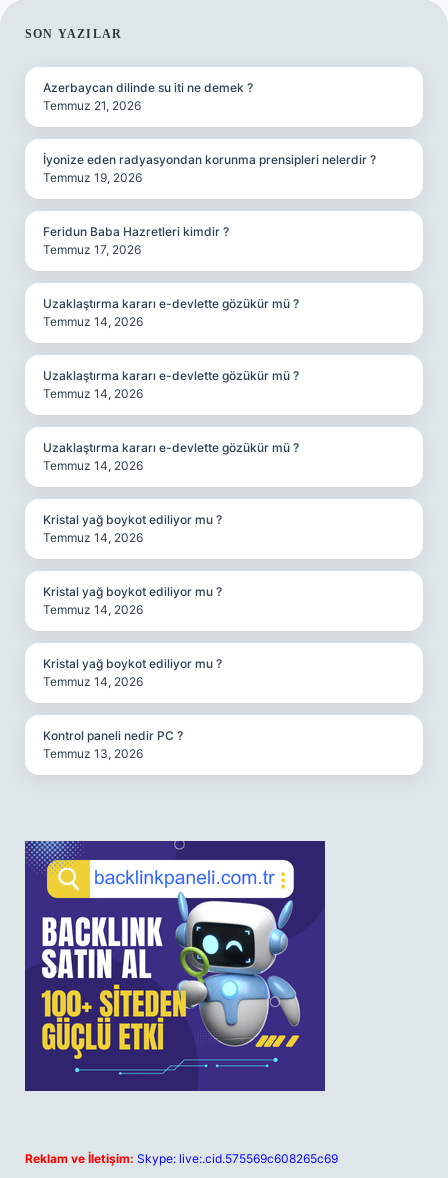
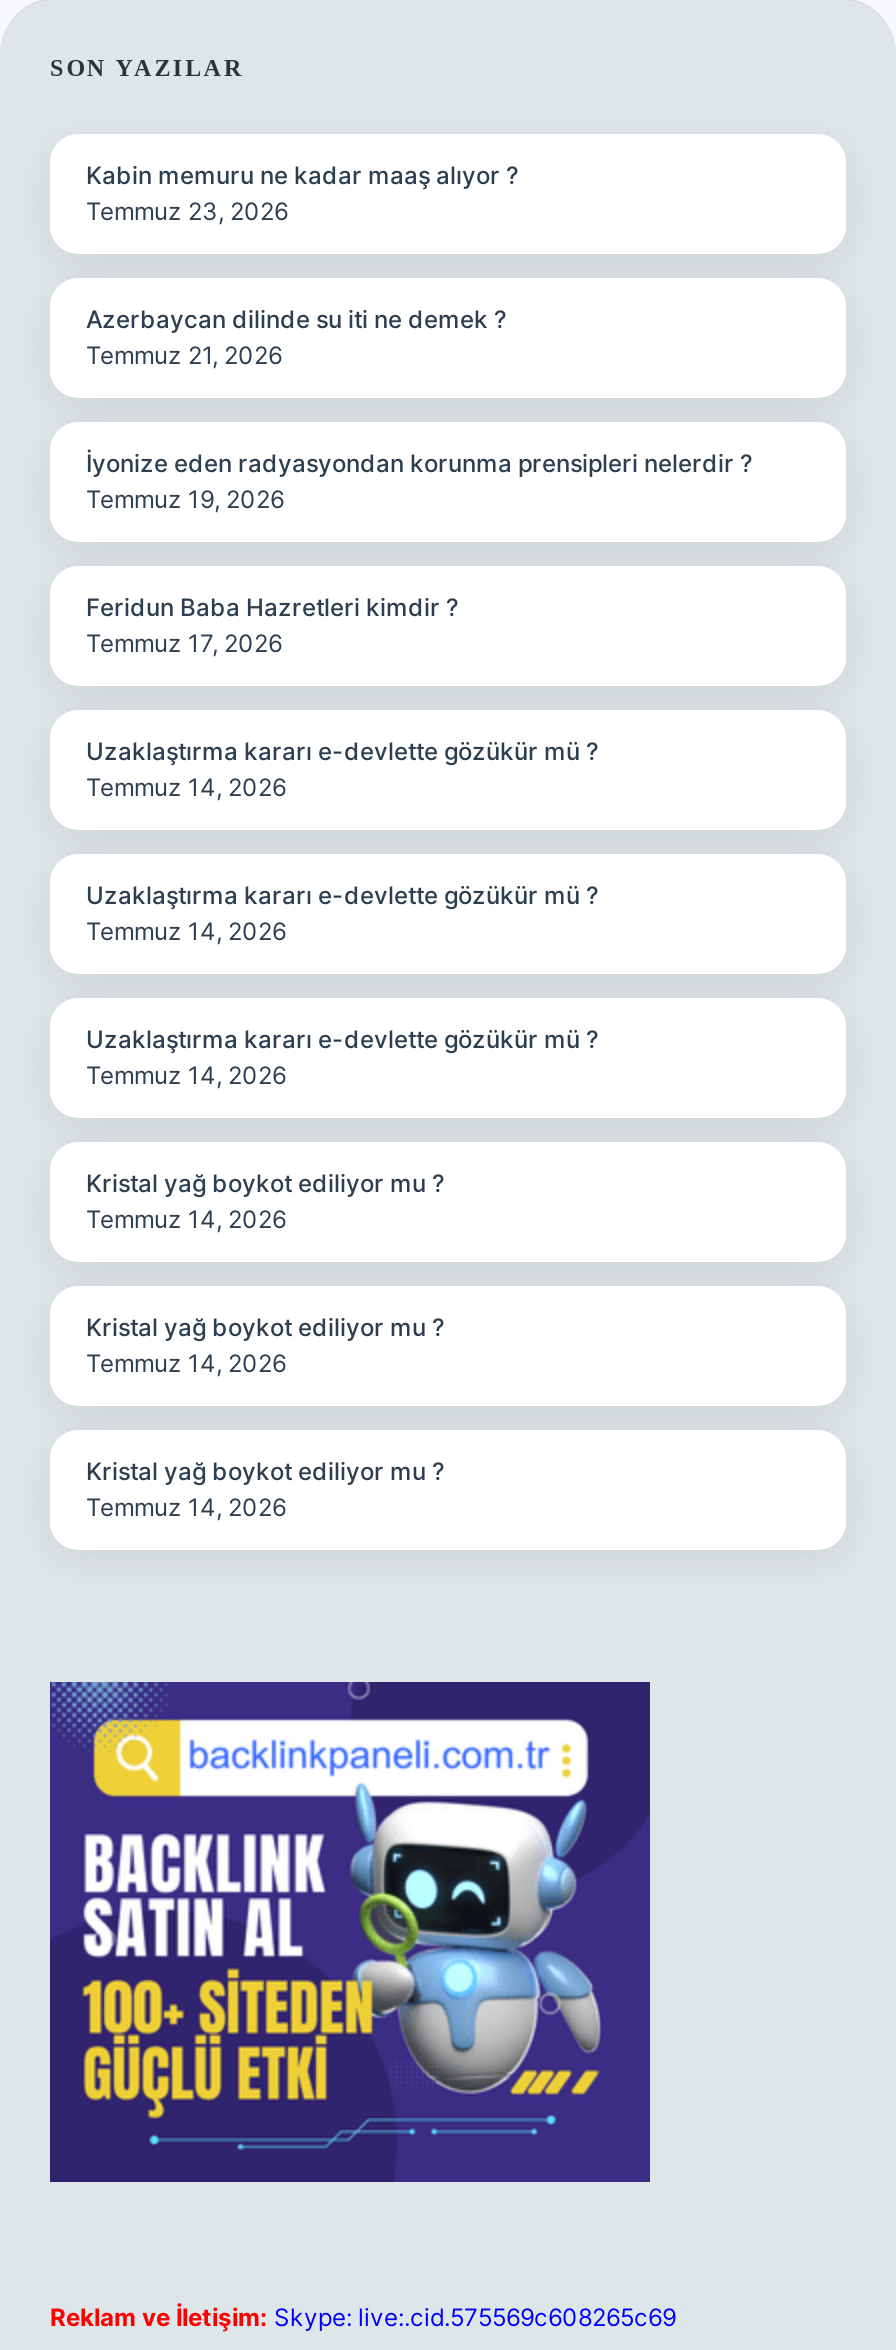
+ Kabin memuru ne kadar maaş alıyor ?
+ Temmuz 23, 2026

moved down: Azerbaycan dilinde su iti ne demek ? | Temmuz 21, 2026 | İyonize eden radyasyondan korunma prensipleri nelerdir ? | ... | Kristal yağ boykot ediliyor mu ? | Temmuz 14, 2026

- Kontrol paneli nedir PC ?
- Temmuz 13, 2026
